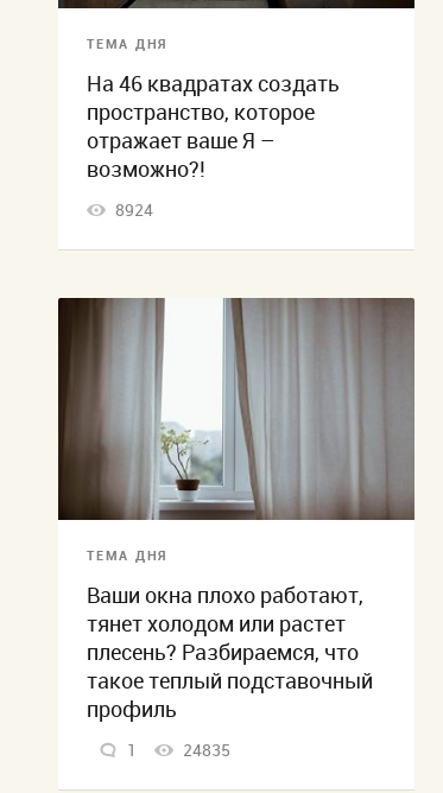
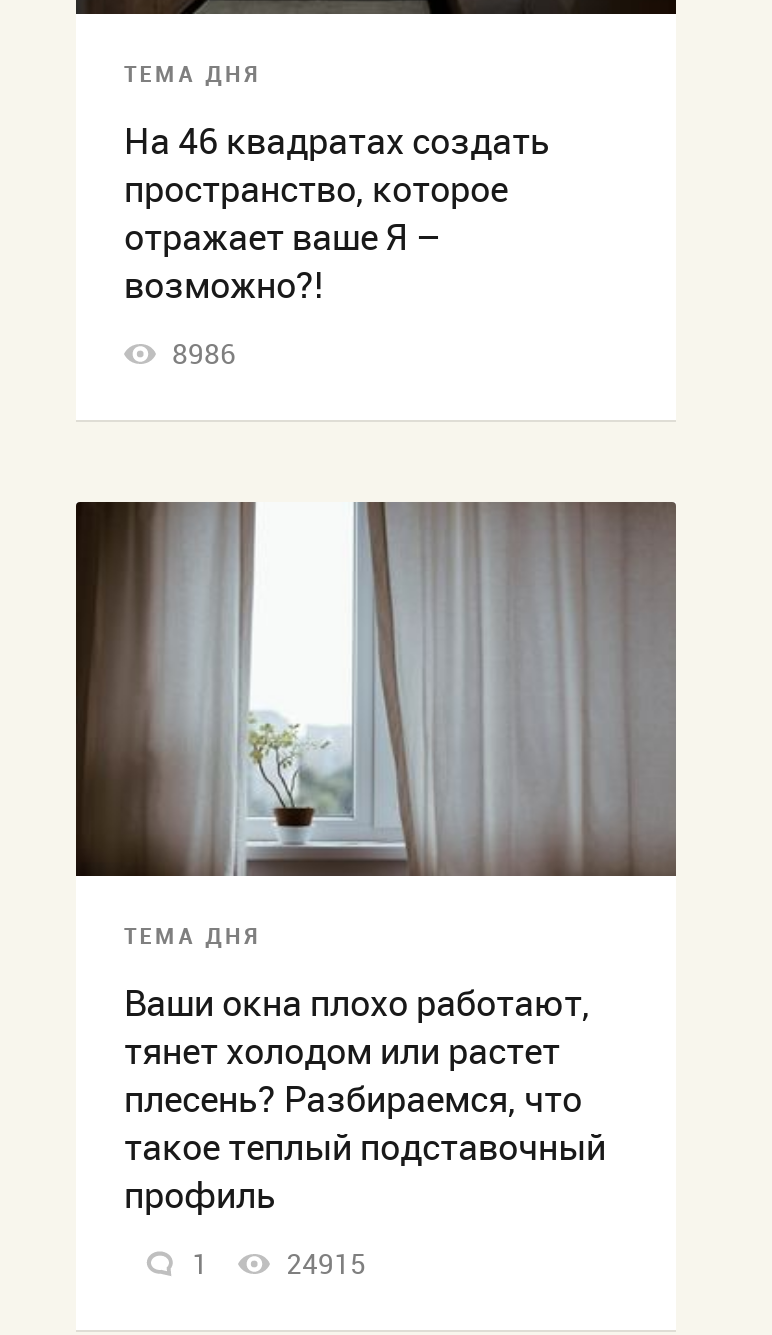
- 8924
+ 8986

- 24835
+ 24915
